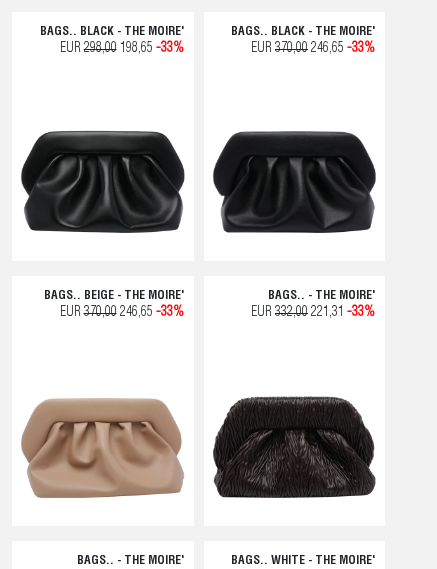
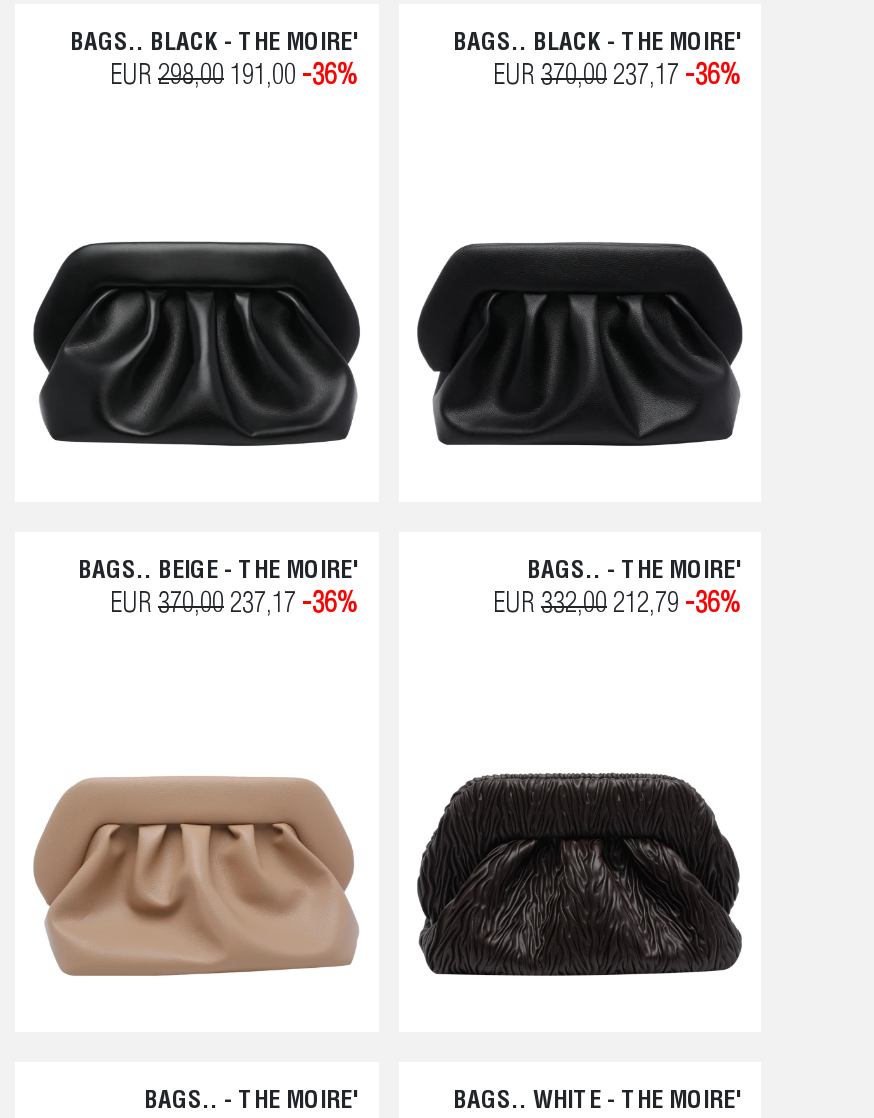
- EUR 298,00 198,65 -33%
+ EUR 298,00 191,00 -36%

- EUR 370,00 246,65 -33%
+ EUR 370,00 237,17 -36%

- EUR 370,00 246,65 -33%
+ EUR 370,00 237,17 -36%

- EUR 332,00 221,31 -33%
+ EUR 332,00 212,79 -36%
